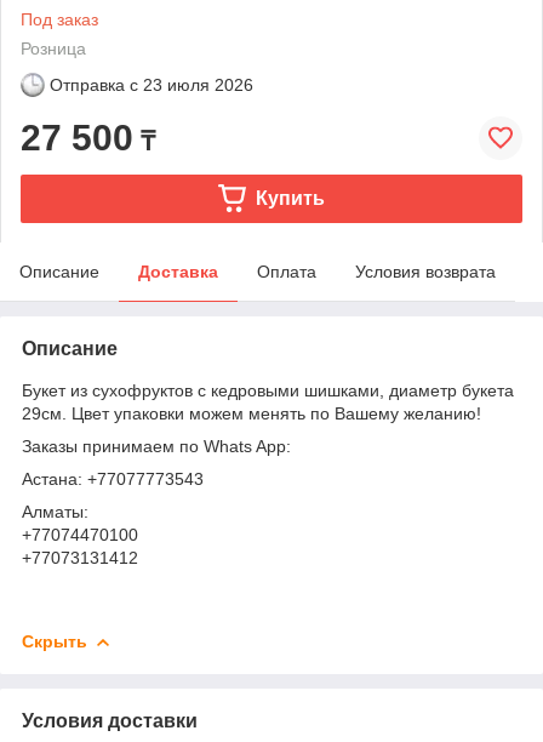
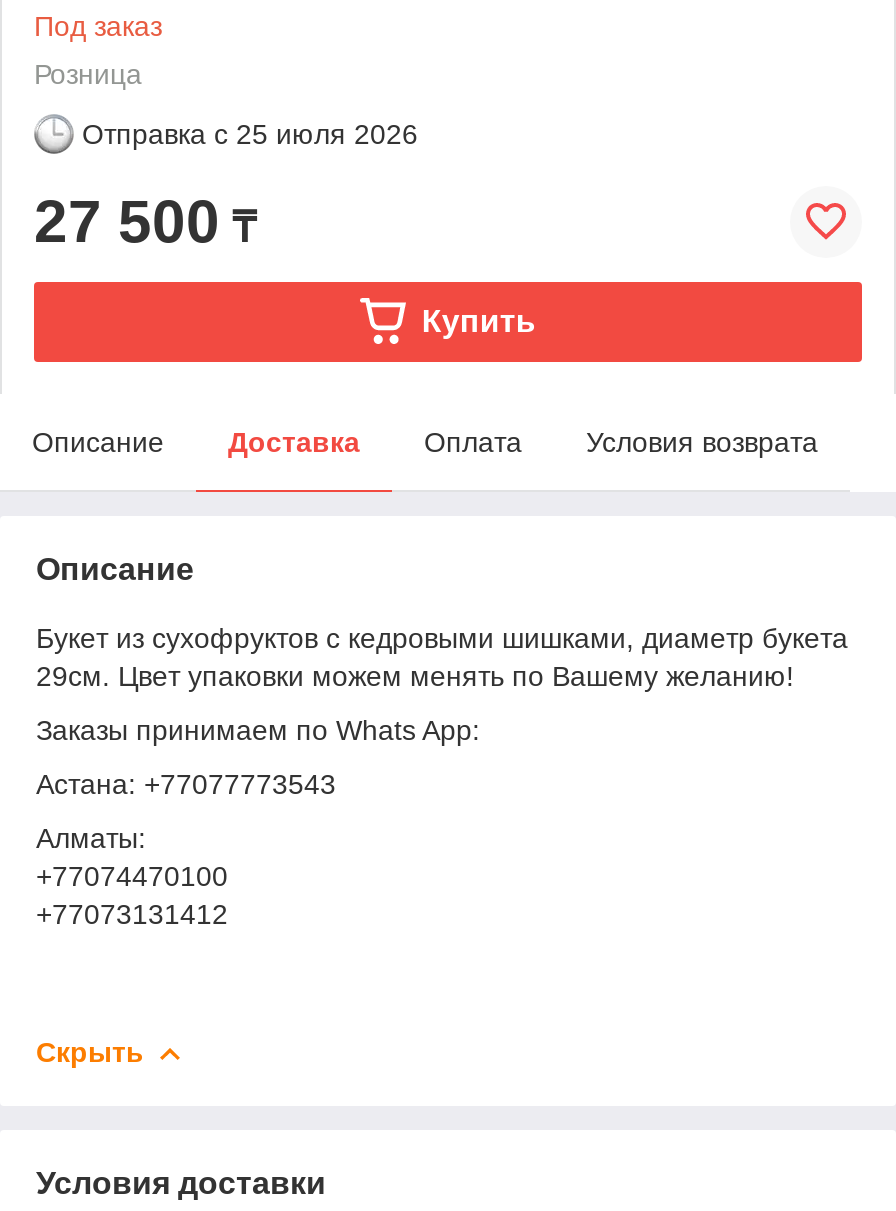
- Отправка с 23 июля 2026
+ Отправка с 25 июля 2026
